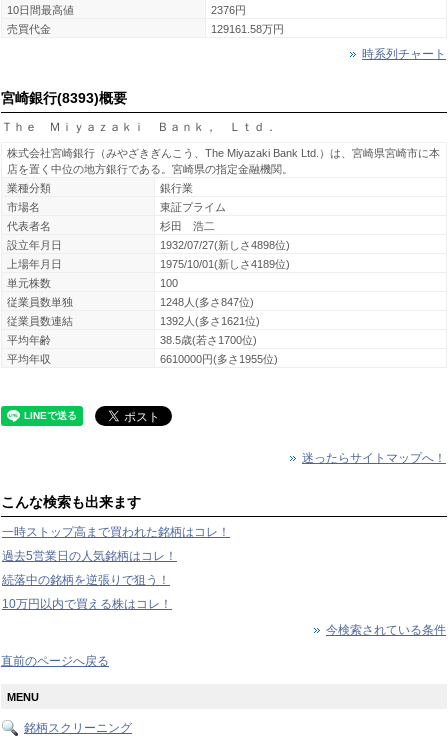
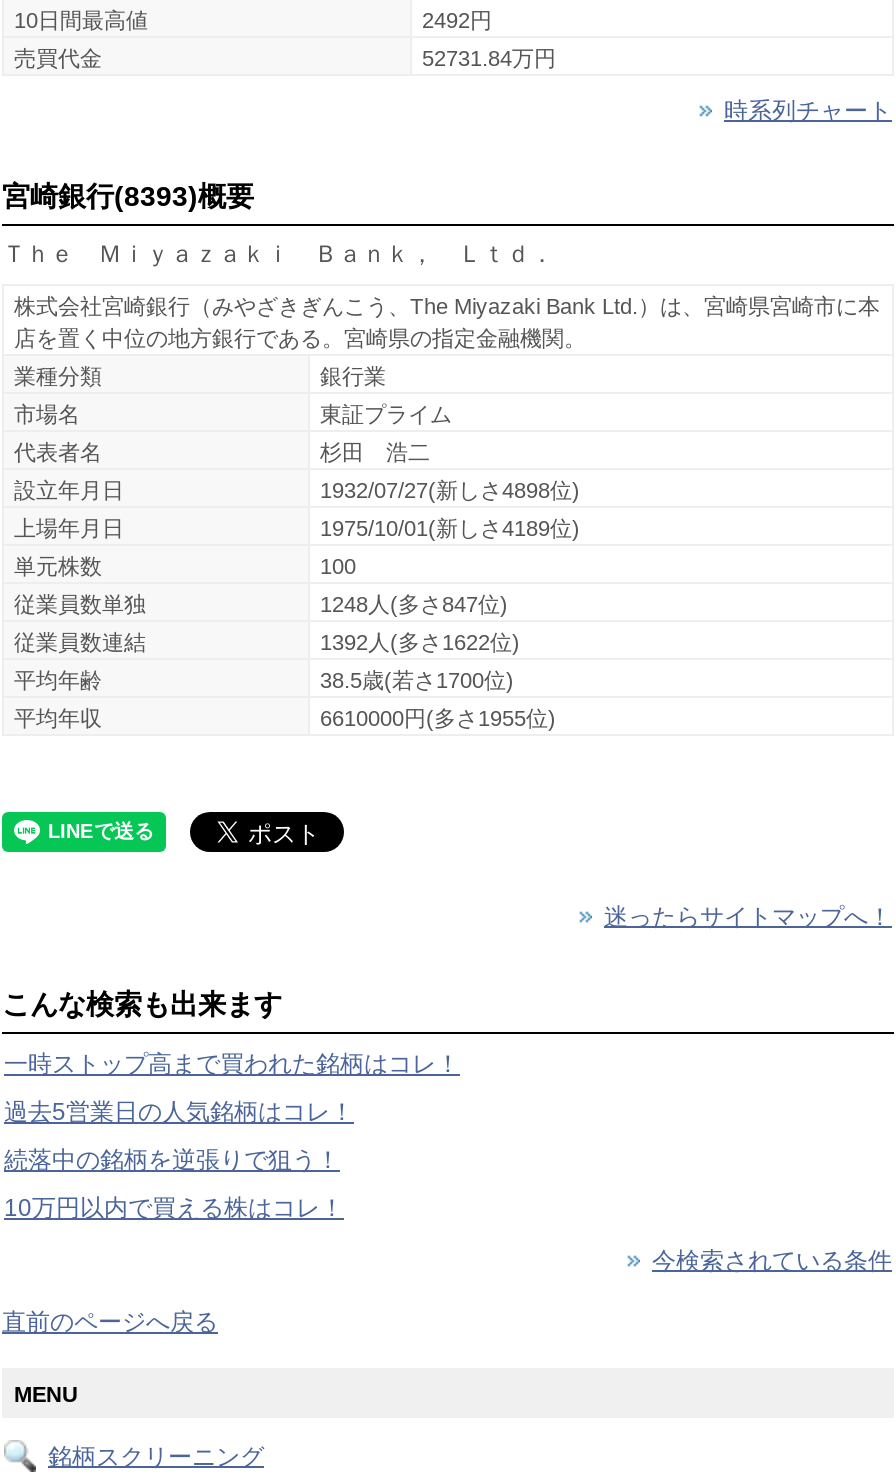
- 2376円
+ 2492円

- 129161.58万円
+ 52731.84万円

- 1392人(多さ1621位)
+ 1392人(多さ1622位)
